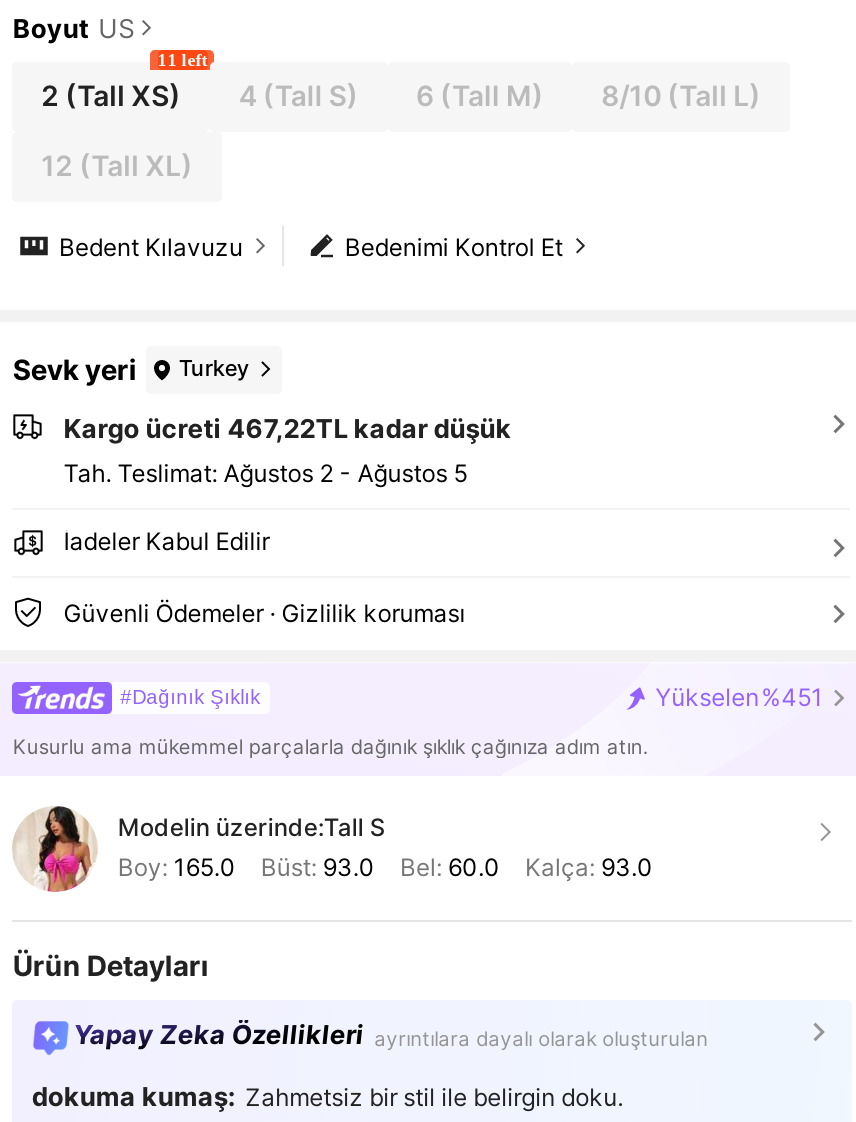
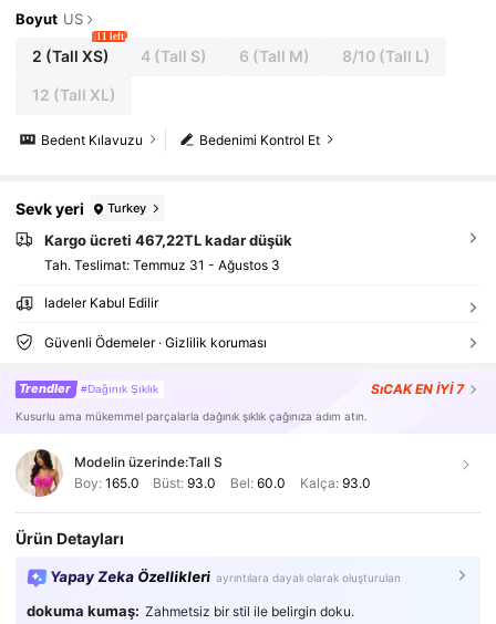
- Tah. Teslimat: Ağustos 2 - Ağustos 5
+ Tah. Teslimat: Temmuz 31 - Ağustos 3

+ Trendler

- Yükselen%451
+ SıCAKEN İYİ 7
